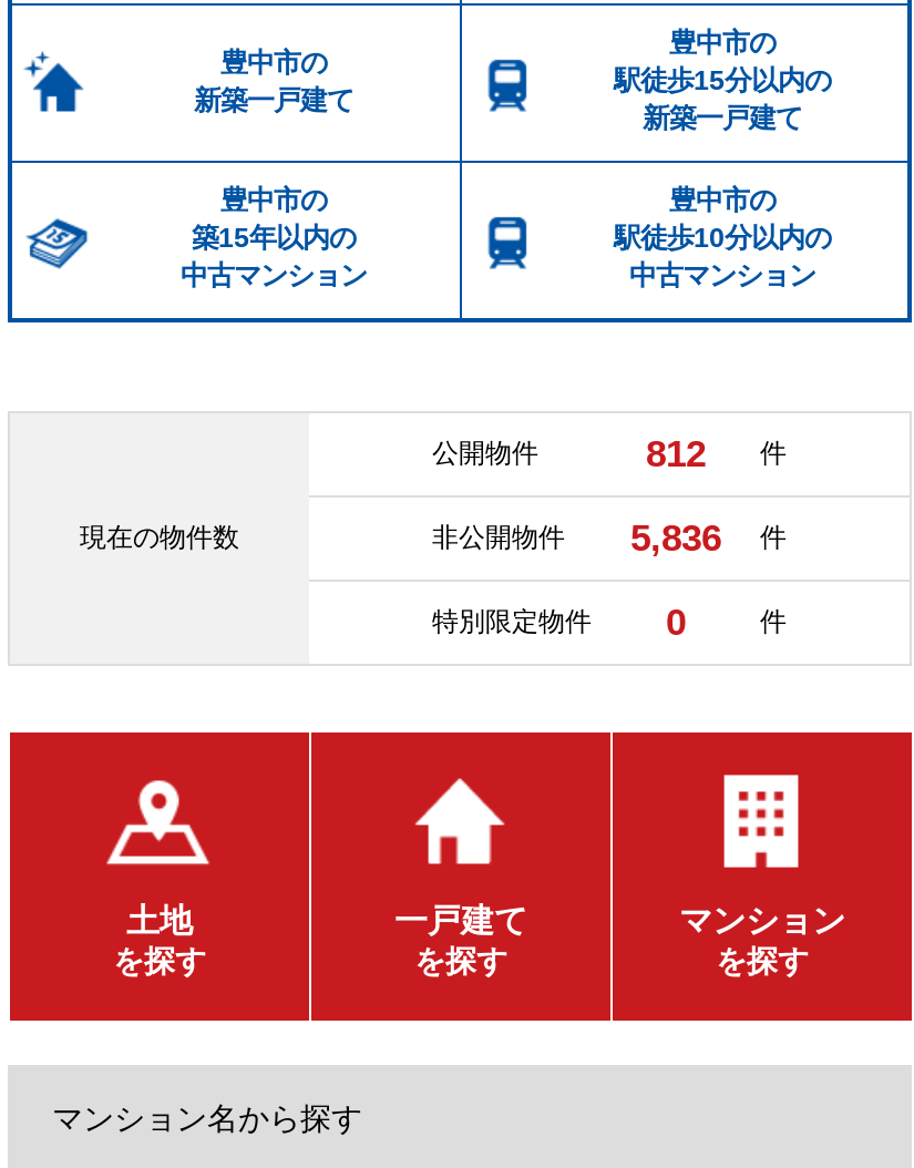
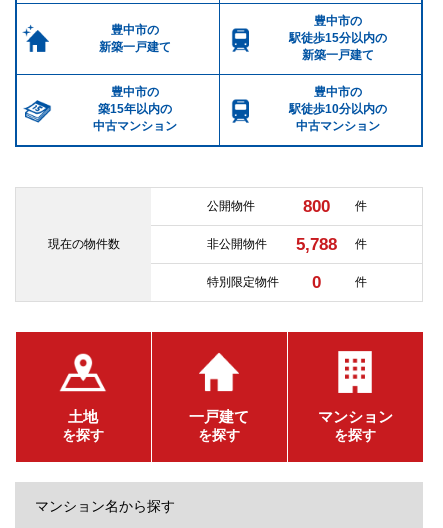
- 812 件
+ 800 件

- 5,836 件
+ 5,788 件
